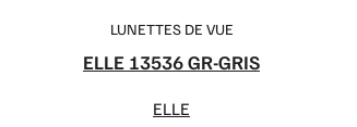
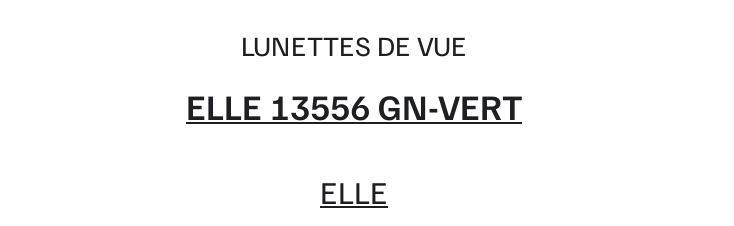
- ELLE 13536 GR-GRIS
+ ELLE 13556 GN-VERT
